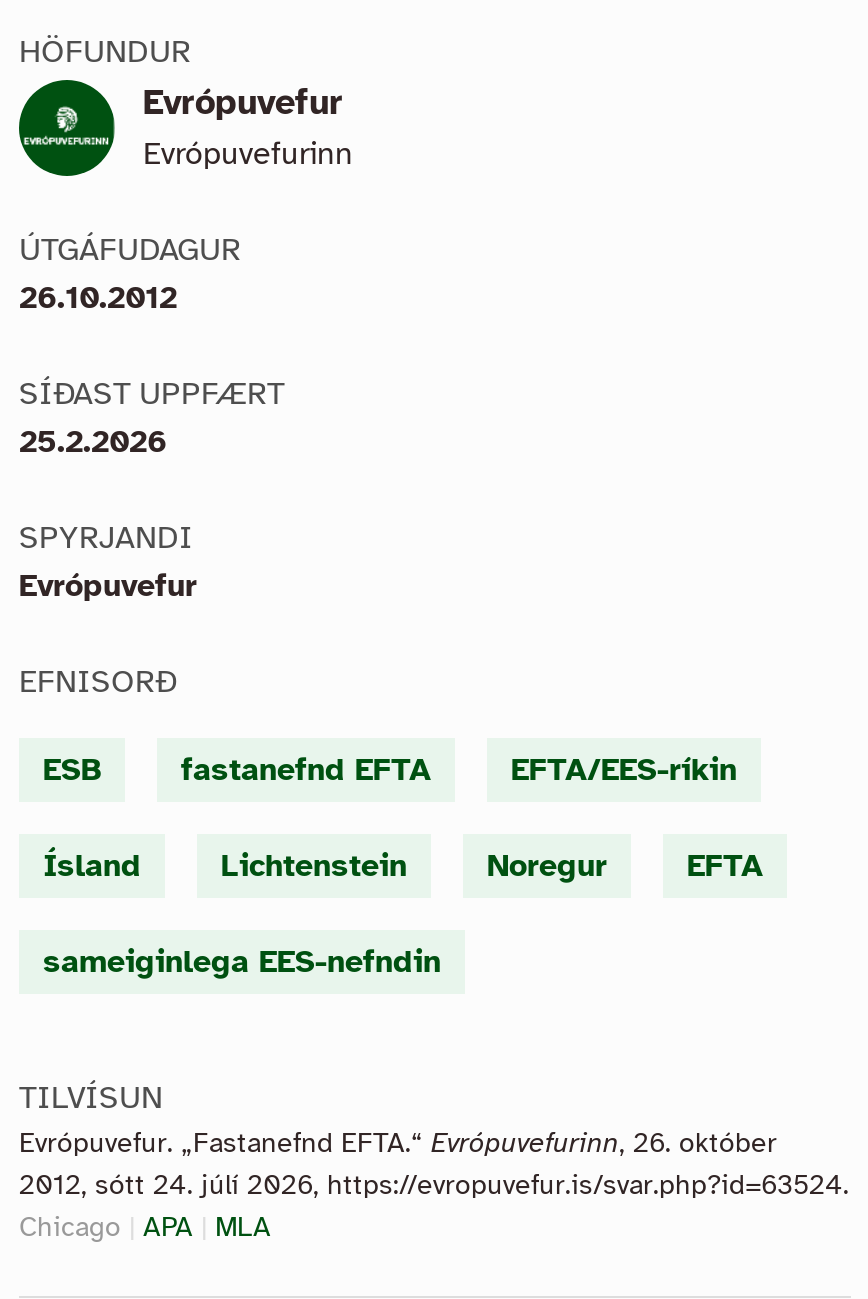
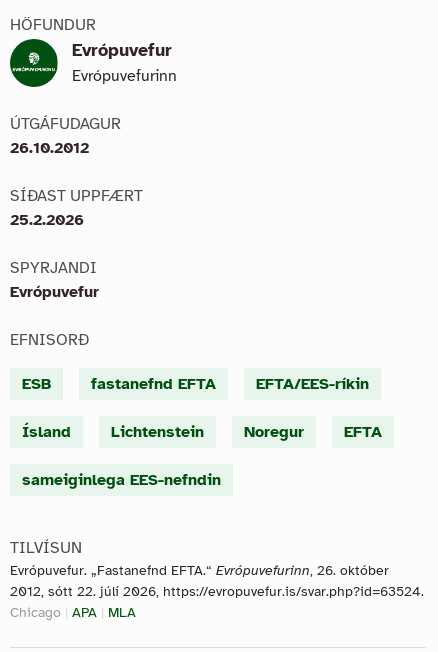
- 2012, sótt 24. júlí 2026, https://evropuvefur.is/svar.php?id=63524.
+ 2012, sótt 22. júlí 2026, https://evropuvefur.is/svar.php?id=63524.
